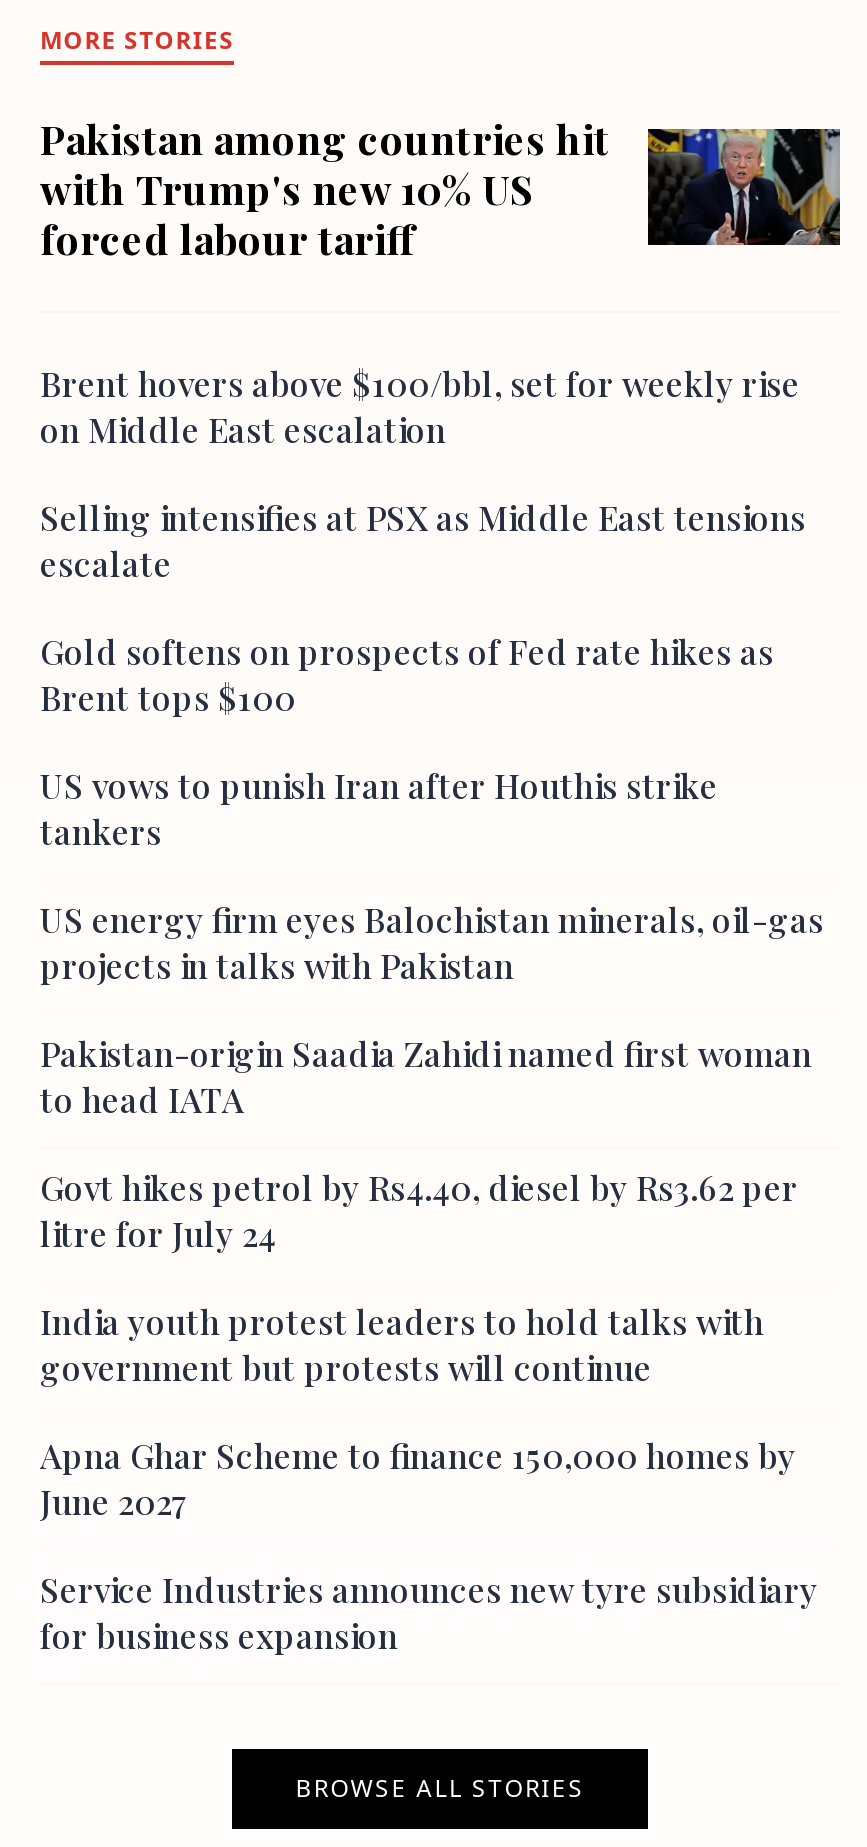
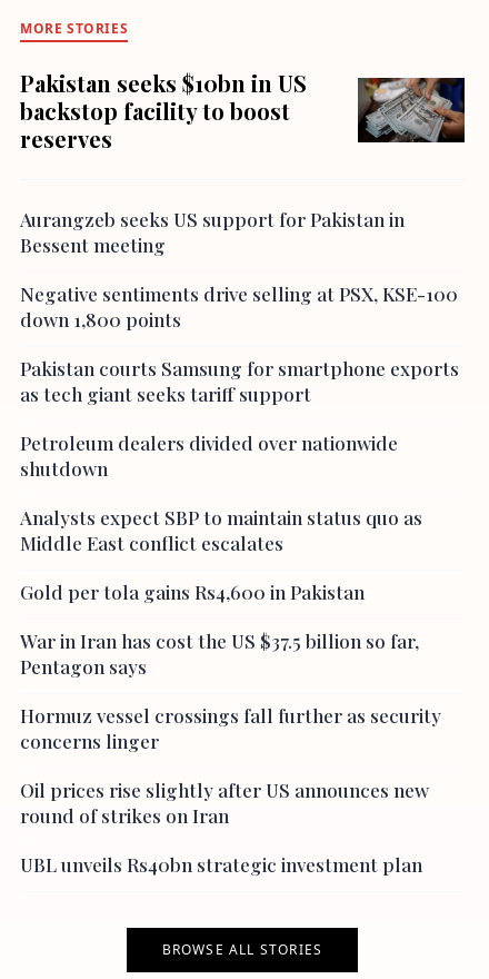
- Pakistan among countries hit
- with Trump's new 10% US
- forced labour tariff
+ Pakistan seeks $10bn in US
+ backstop facility to boost
+ reserves

- [image]
+ [image]

- Brent hovers above $100/bbl, set for weekly rise
- on Middle East escalation
+ Aurangzeb seeks US support for Pakistan in
+ Bessent meeting

- Selling intensifies at PSX as Middle East tensions
- escalate
+ Negative sentiments drive selling at PSX, KSE-100
+ down 1,800 points

- Gold softens on prospects of Fed rate hikes as
- Brent tops $100
+ Pakistan courts Samsung for smartphone exports
+ as tech giant seeks tariff support

- US vows to punish Iran after Houthis strike
- tankers
+ Petroleum dealers divided over nationwide
+ shutdown

- US energy firm eyes Balochistan minerals, oil-gas
- projects in talks with Pakistan
+ Analysts expect SBP to maintain status quo as
+ Middle East conflict escalates

- Pakistan-origin Saadia Zahidi named first woman
- to head IATA
+ Gold per tola gains Rs4,600 in Pakistan

- Govt hikes petrol by Rs4.40, diesel by Rs3.62 per
- litre for July 24
+ War in Iran has cost the US $37.5 billion so far,
+ Pentagon says

- India youth protest leaders to hold talks with
- government but protests will continue
+ Hormuz vessel crossings fall further as security
+ concerns linger

- Apna Ghar Scheme to finance 150,000 homes by
- June 2027
+ Oil prices rise slightly after US announces new
+ round of strikes on Iran

- Service Industries announces new tyre subsidiary
- for business expansion
+ UBL unveils Rs40bn strategic investment plan
